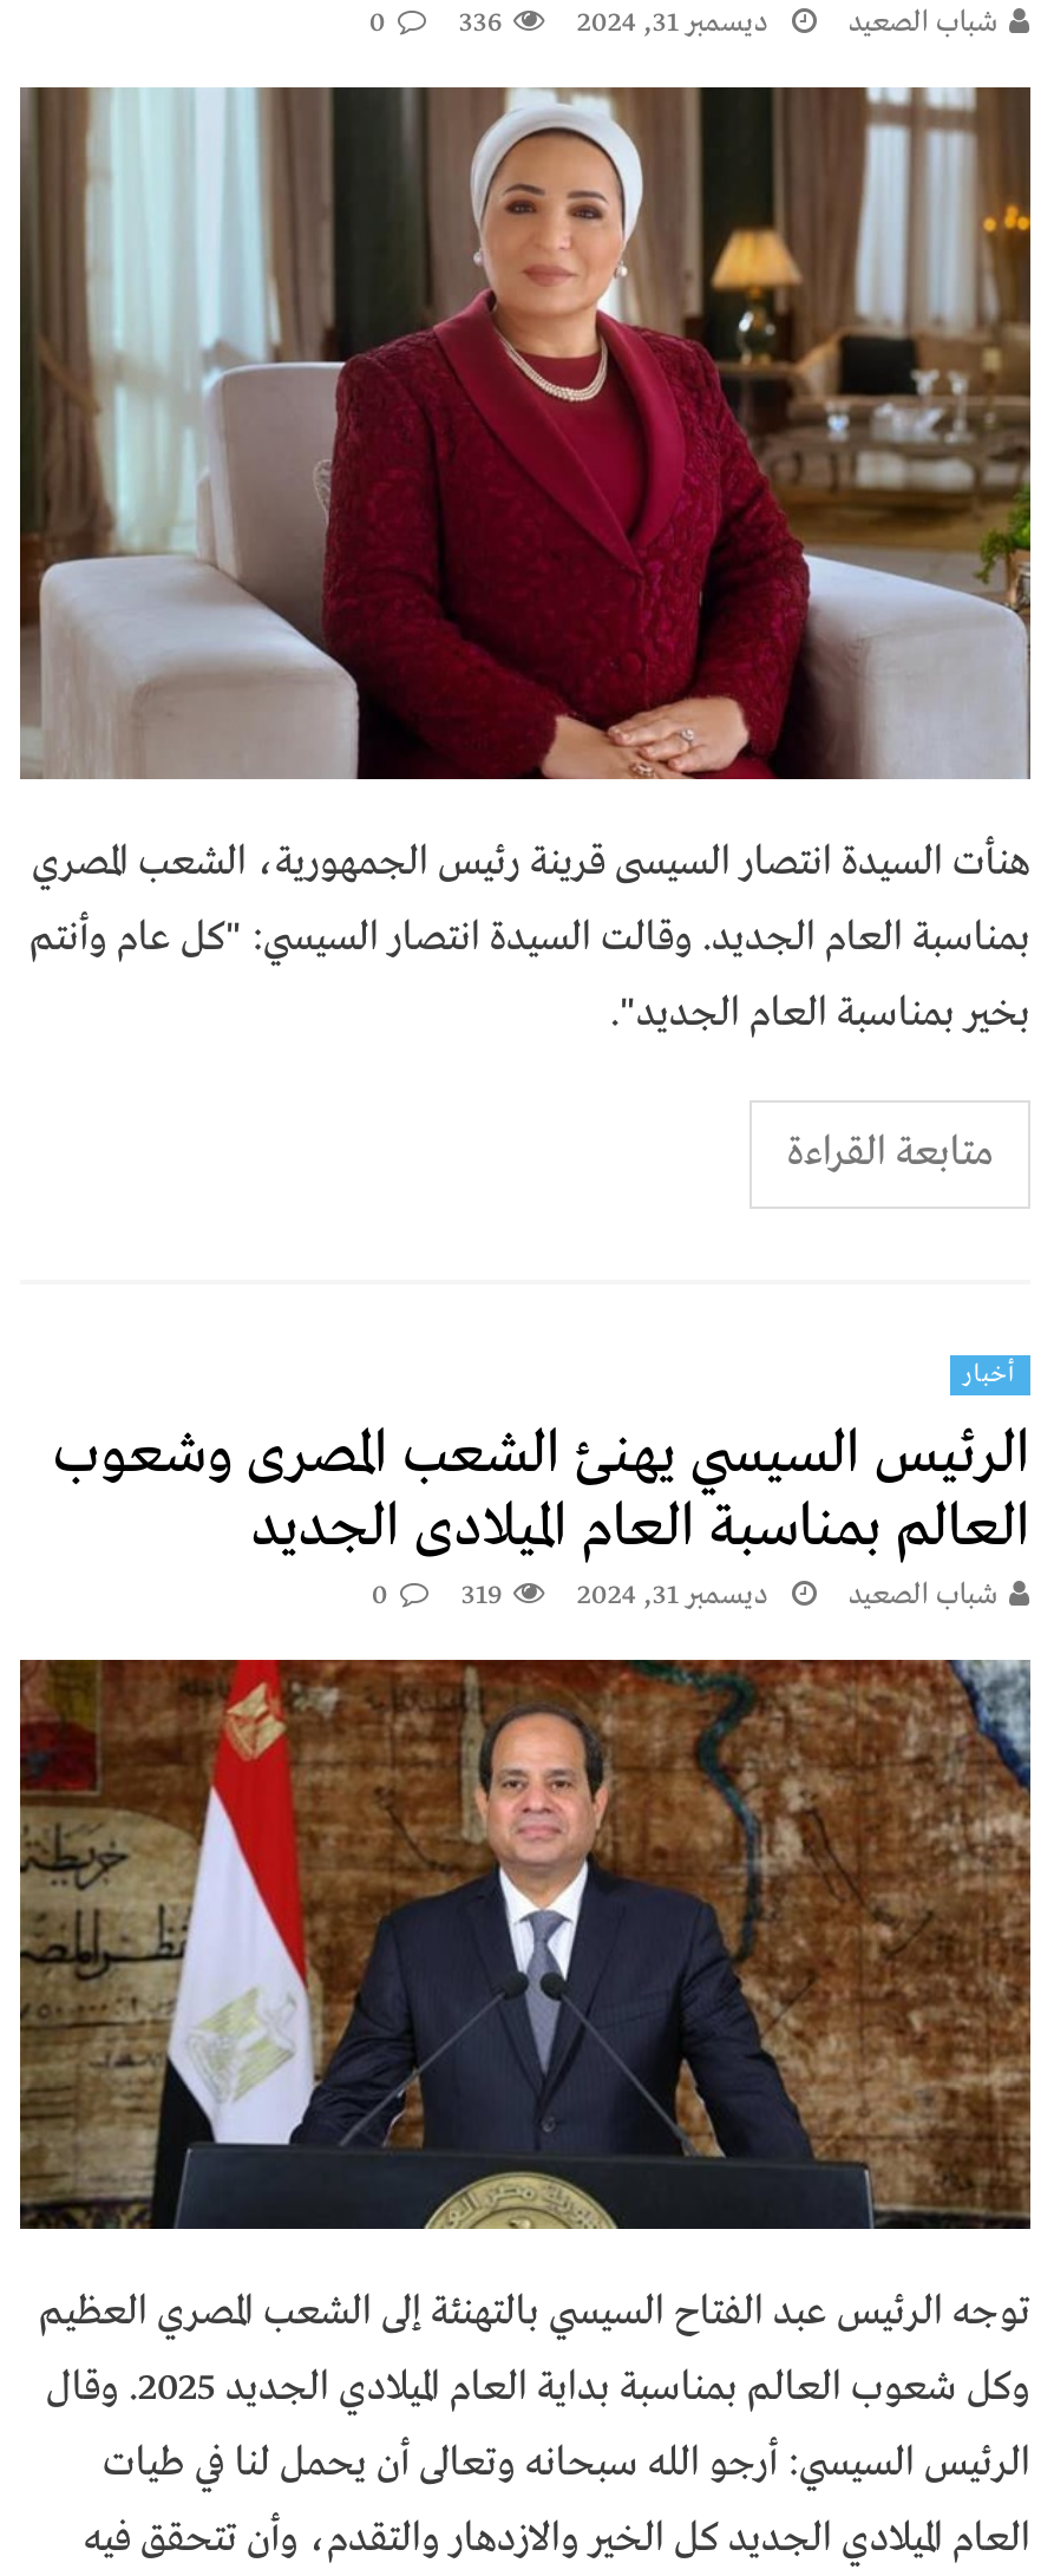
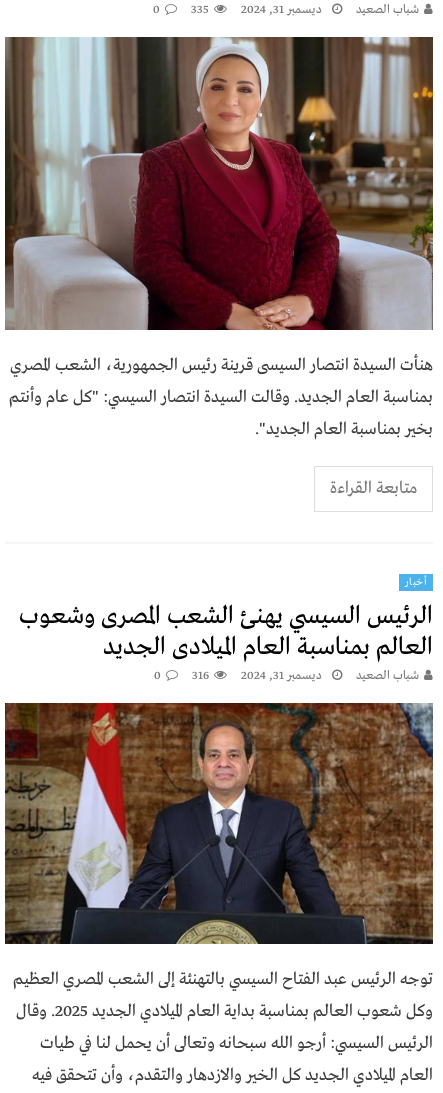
- 0 336
+ 0 335

- 0 319
+ 0 316
